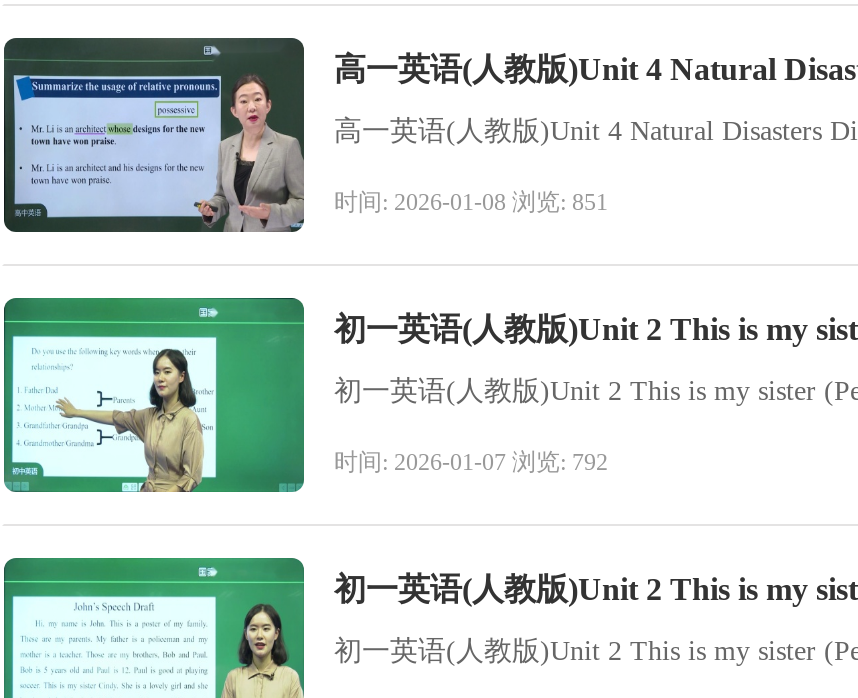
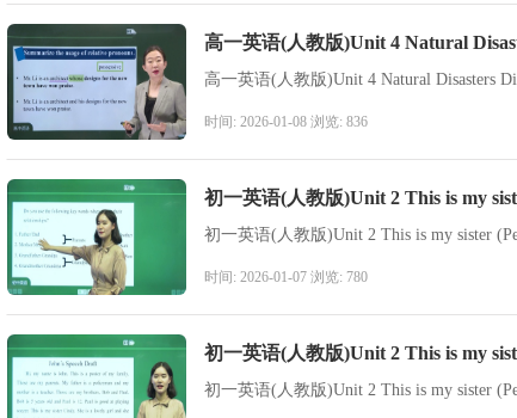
- 时间: 2026-01-08 浏览: 851
+ 时间: 2026-01-08 浏览: 836

- 时间: 2026-01-07 浏览: 792
+ 时间: 2026-01-07 浏览: 780
